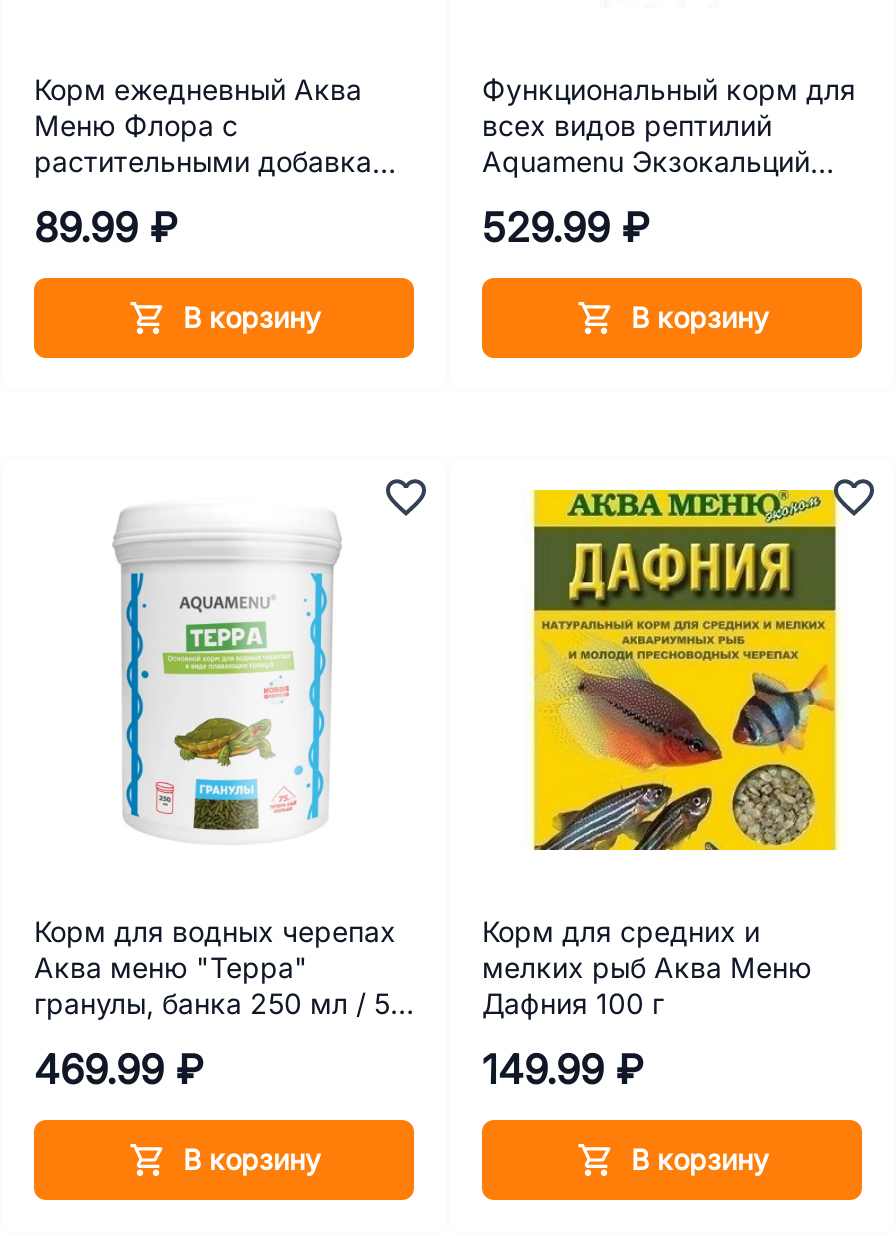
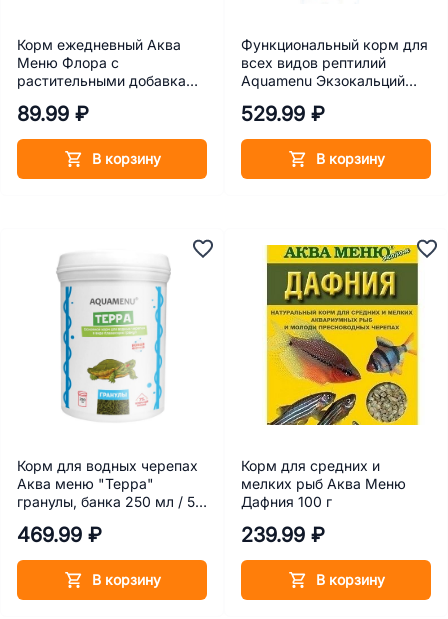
- 149.99 ₽
+ 239.99 ₽
